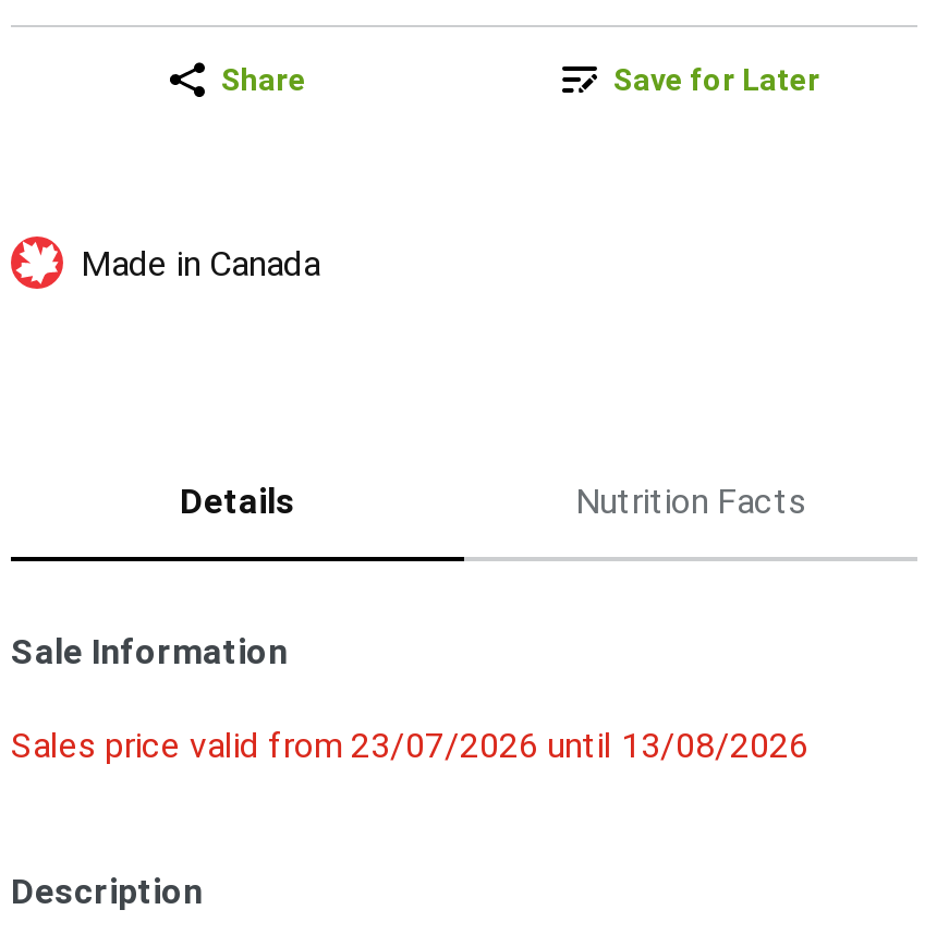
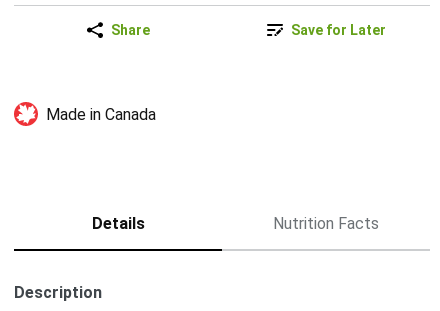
- Sale Information
- Sales price valid from 23/07/2026 until 13/08/2026
